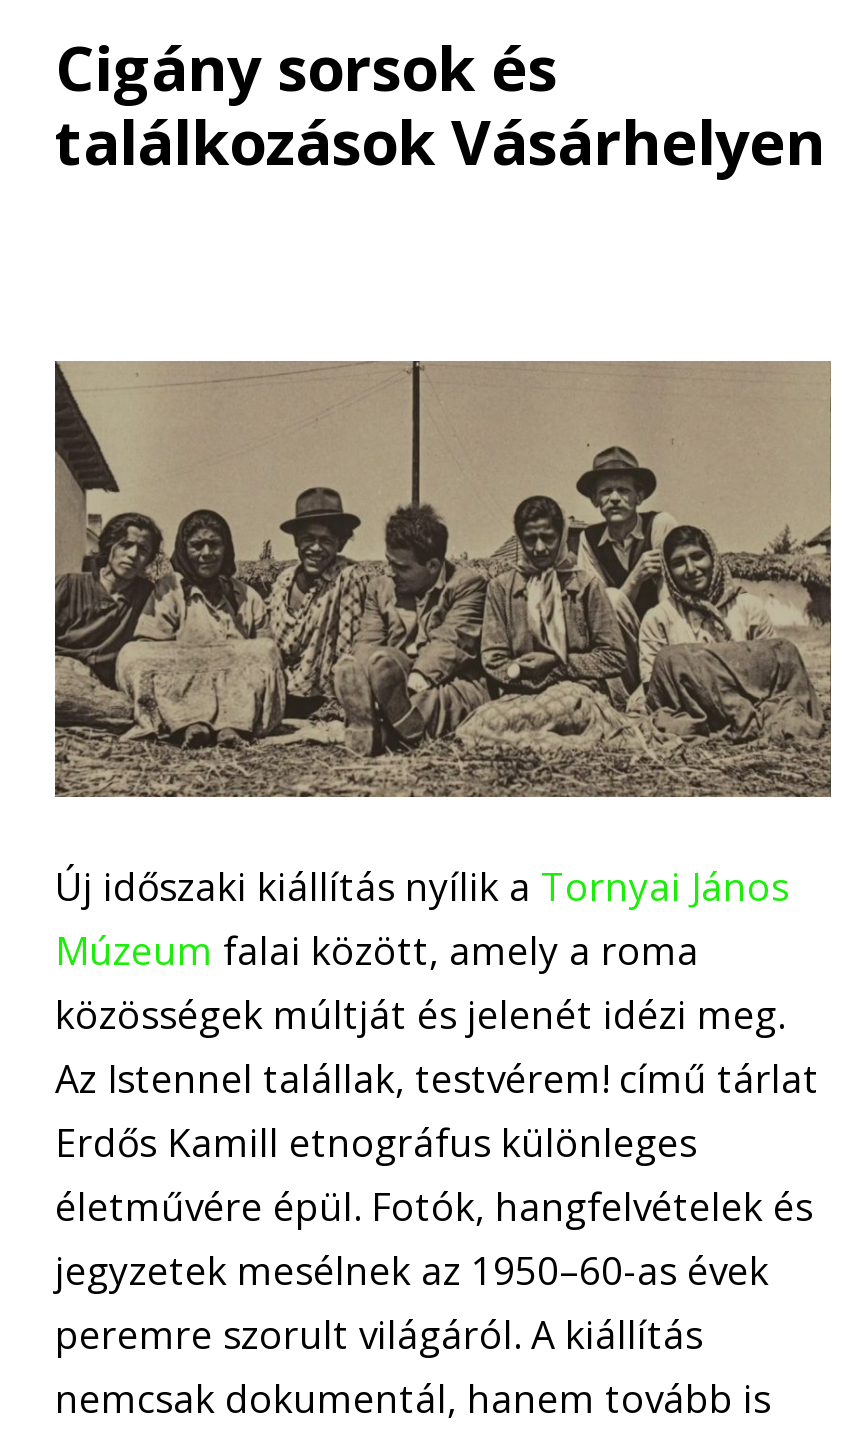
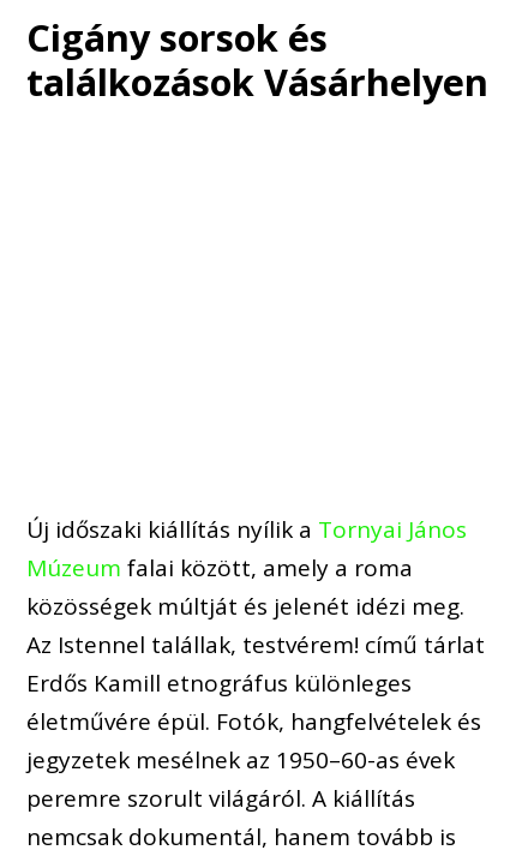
- [image]
